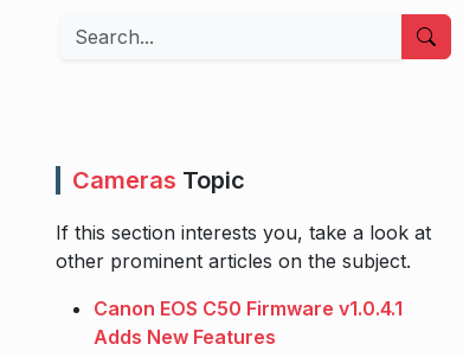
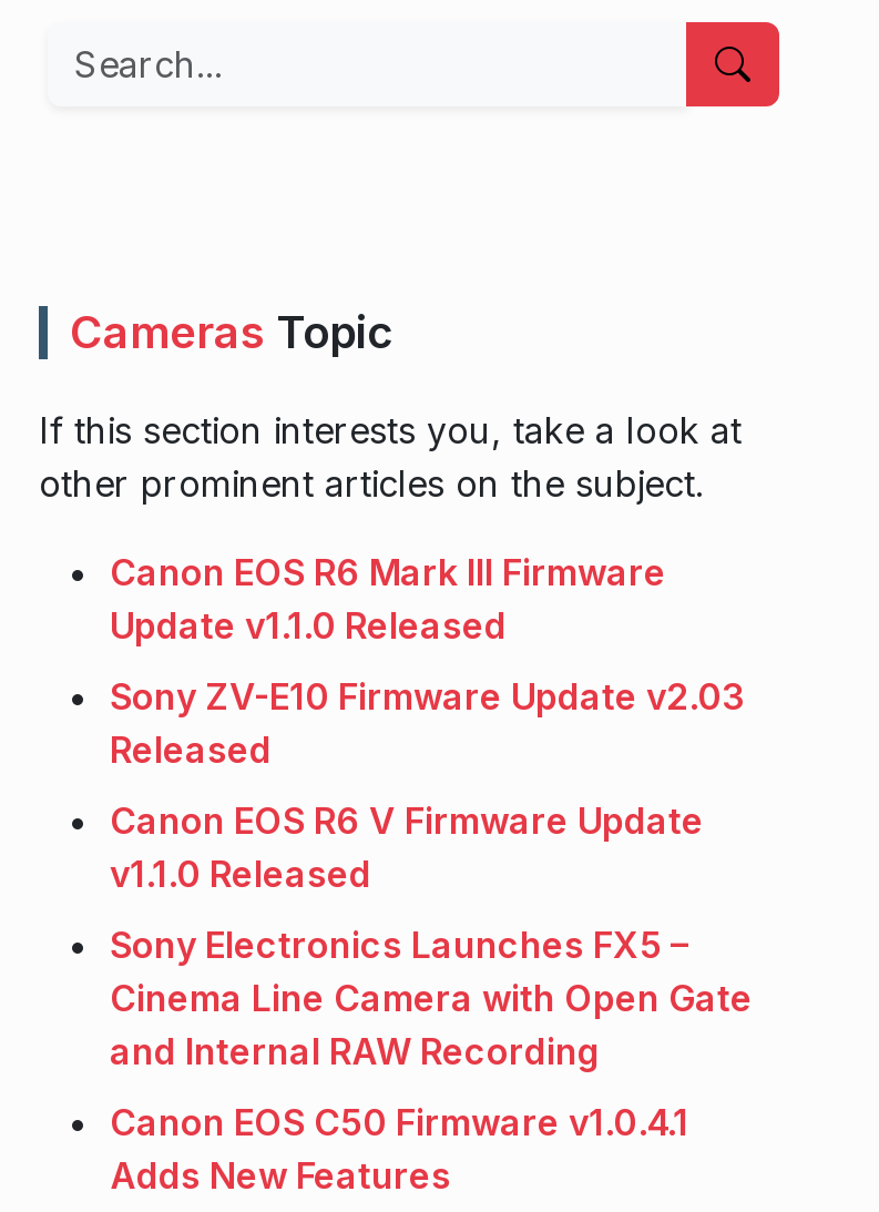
+ Canon EOS R6 Mark III Firmware
+ Update v1.1.0 Released
+ Sony ZV-E10 Firmware Update v2.03
+ Released
+ Canon EOS R6 V Firmware Update
+ v1.1.0 Released
+ Sony Electronics Launches FX5 –
+ Cinema Line Camera with Open Gate
+ and Internal RAW Recording
